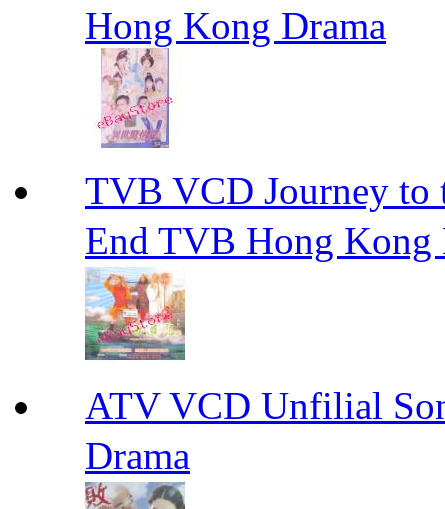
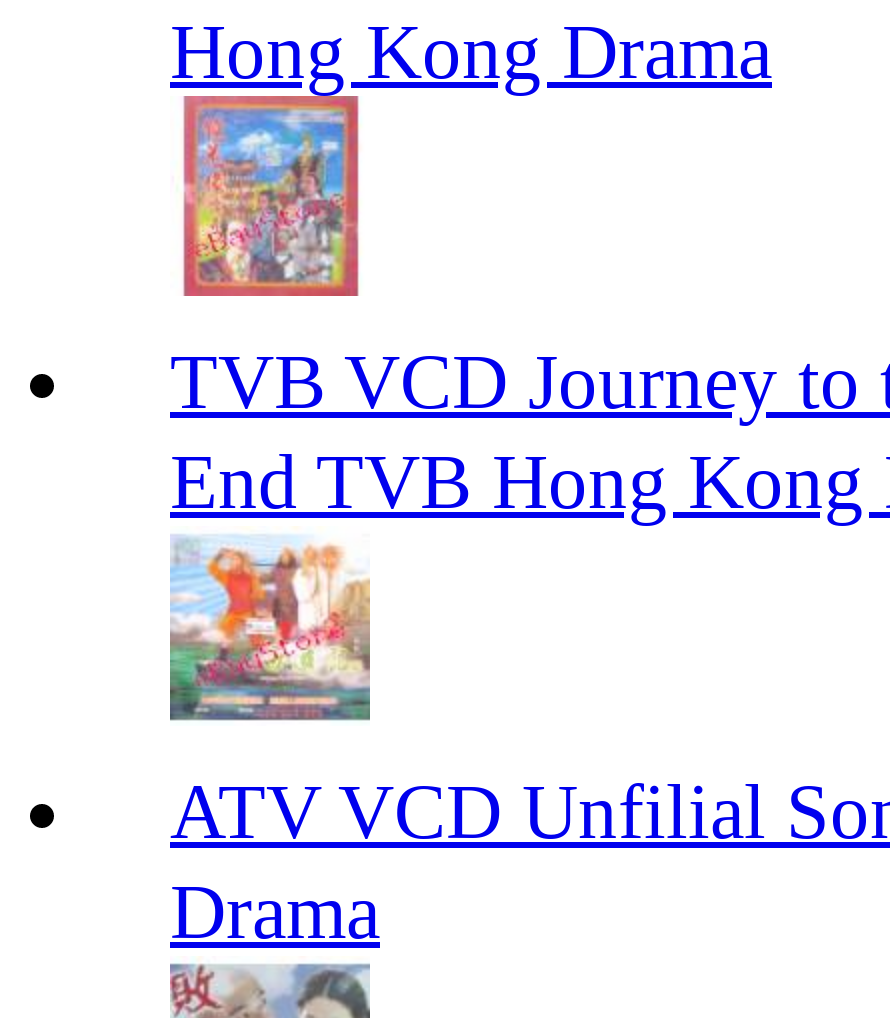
- [image]
+ [image]
